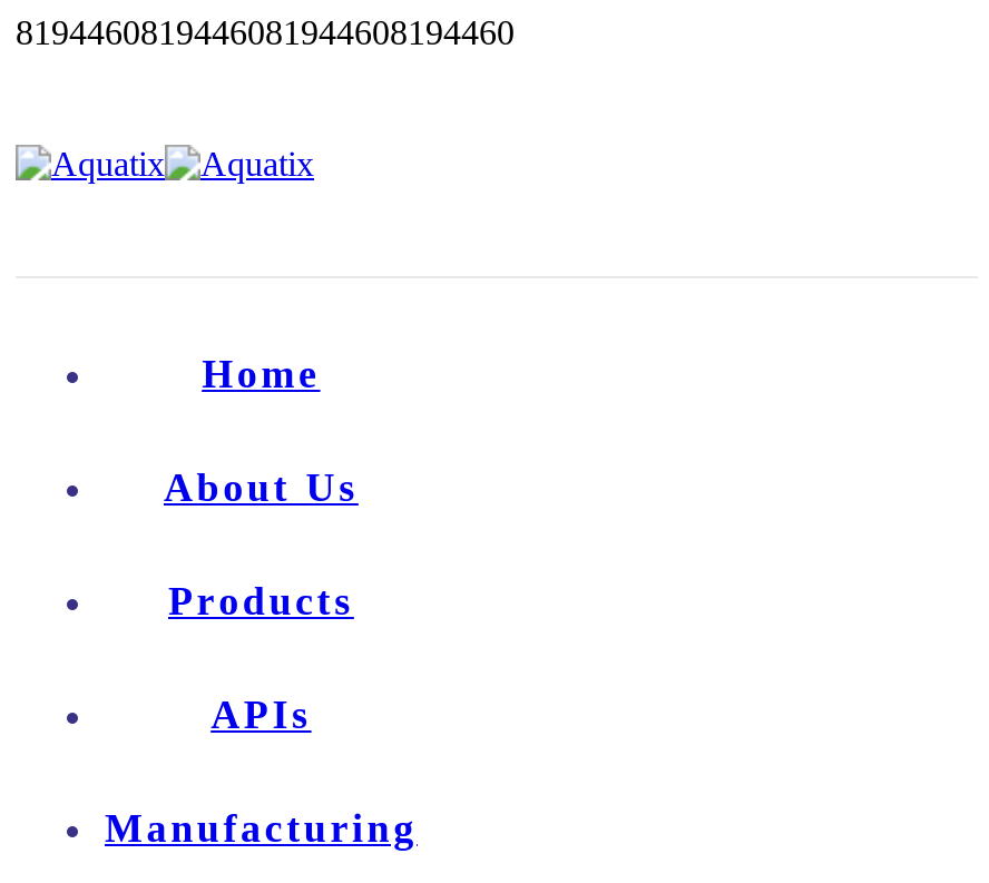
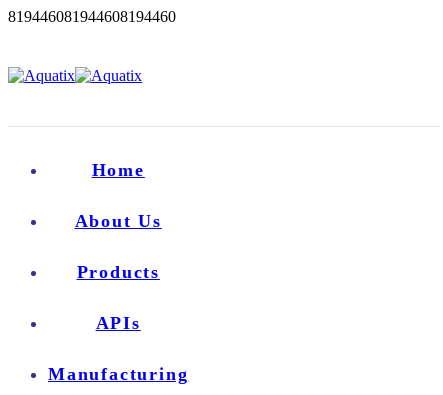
- 8194460819446081944608194460
+ 819446081944608194460
